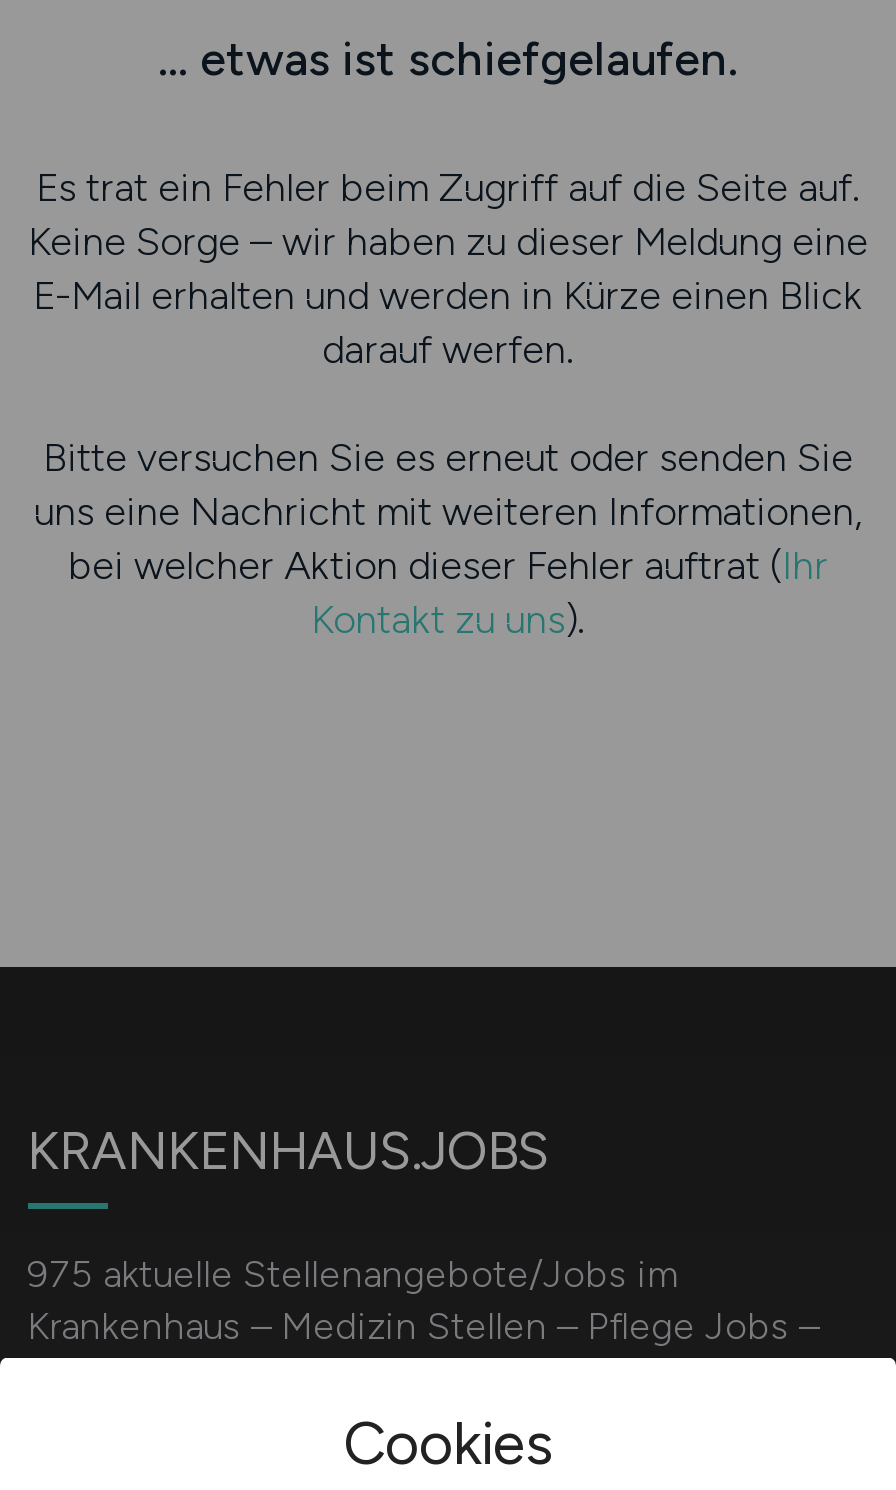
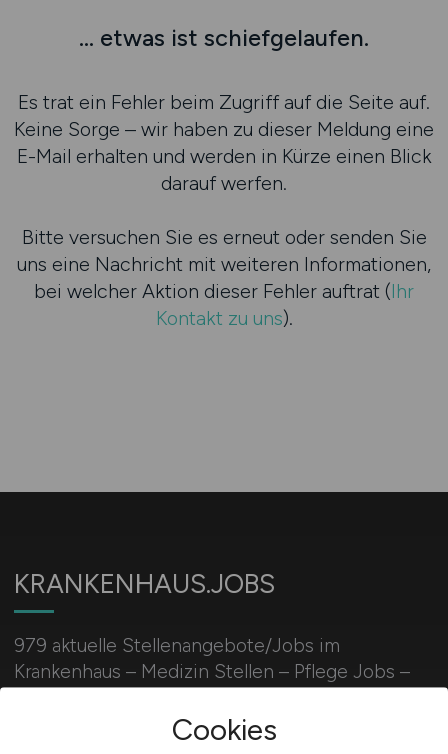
- 975 aktuelle Stellenangebote/Jobs im
+ 979 aktuelle Stellenangebote/Jobs im
